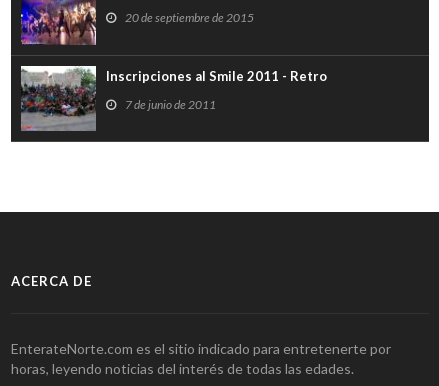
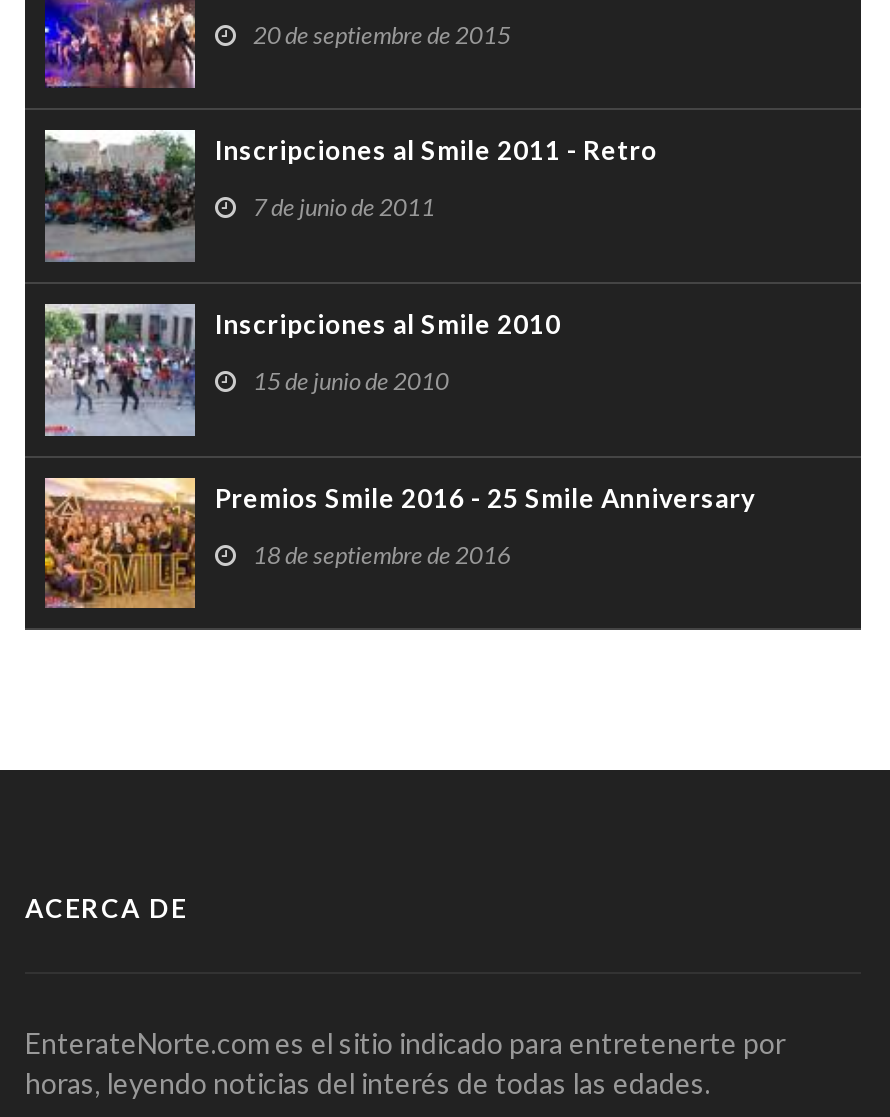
+ [image]
+ Inscripciones al Smile 2010
+ 15 de junio de 2010

+ [image]
+ Premios Smile 2016 - 25 Smile Anniversary
+ 18 de septiembre de 2016
